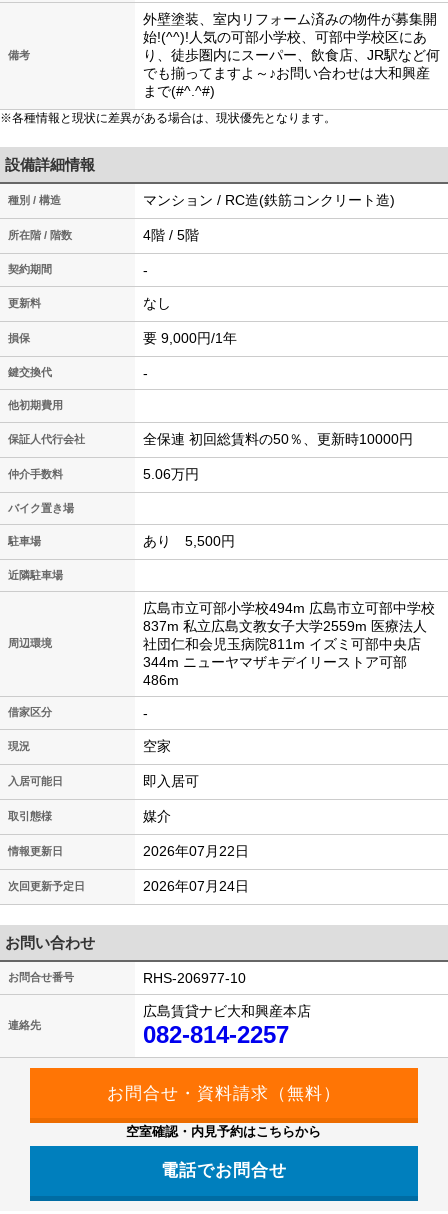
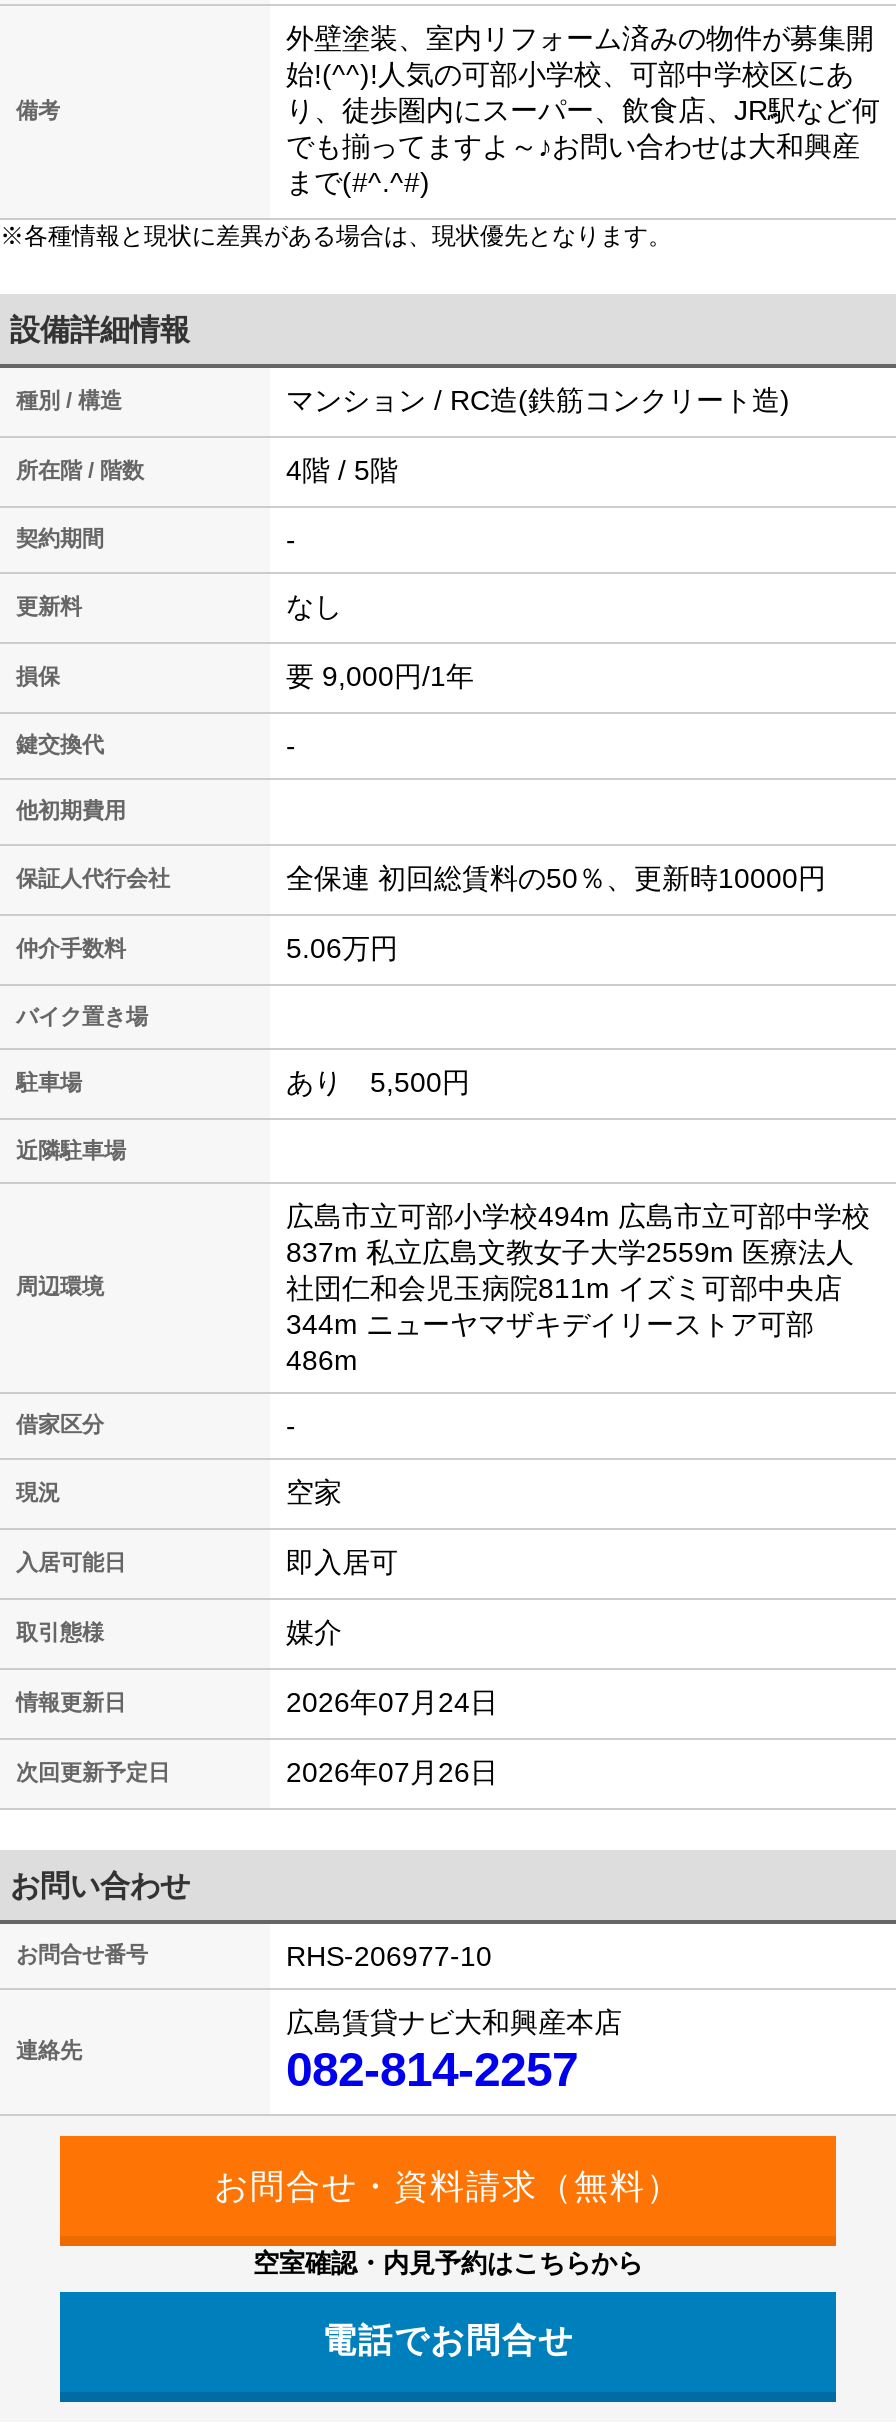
- 2026年07月22日
+ 2026年07月24日

- 2026年07月24日
+ 2026年07月26日
